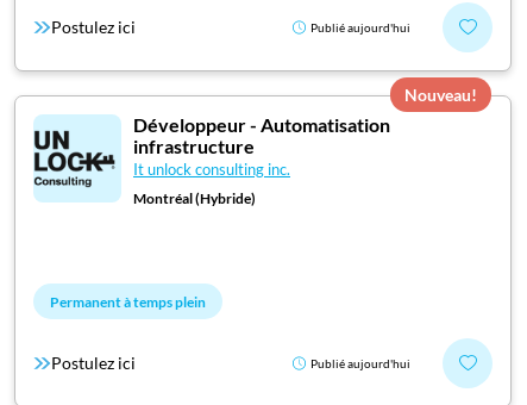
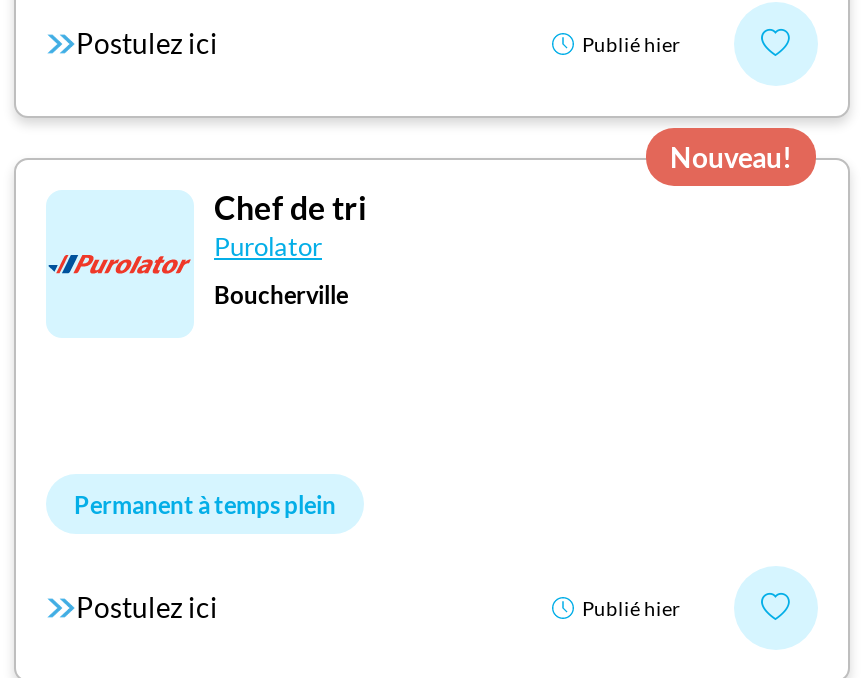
- Publié aujourd'hui
+ Publié hier

- [image]
- Développeur - Automatisation
- infrastructure
- It unlock consulting inc.
+ [image]
+ Chef de tri
+ Purolator

- Montréal (Hybride)
+ Boucherville

- Publié aujourd'hui
+ Publié hier
